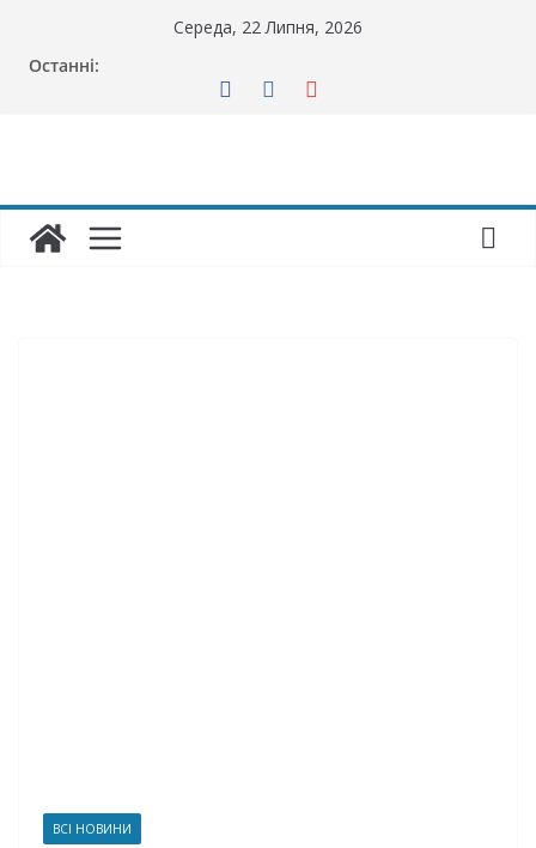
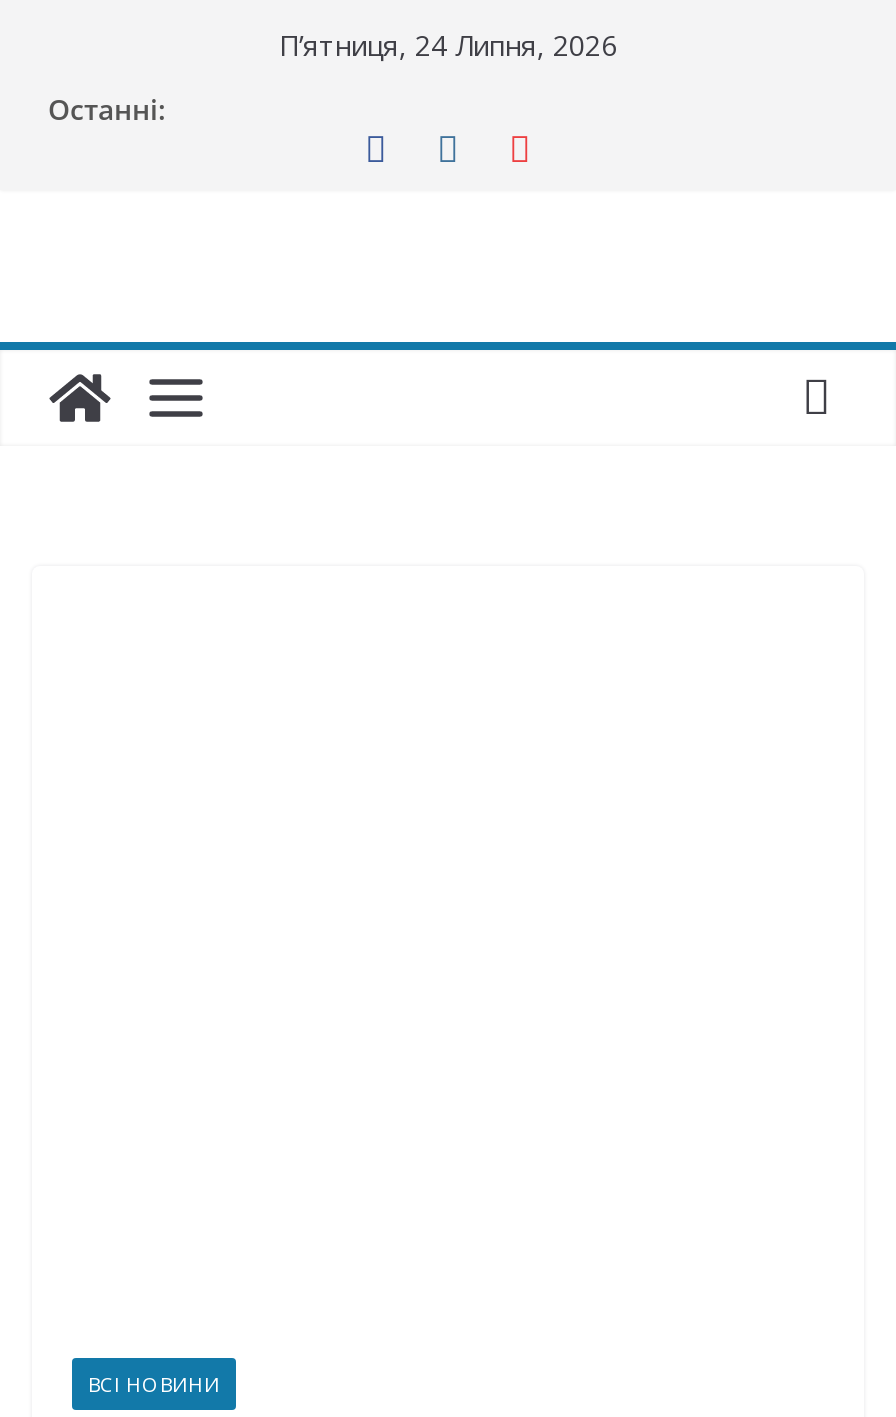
- Середа, 22 Липня, 2026
+ П’ятниця, 24 Липня, 2026
